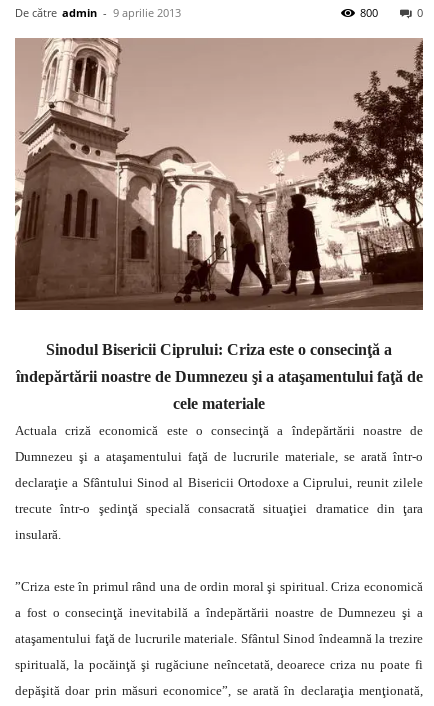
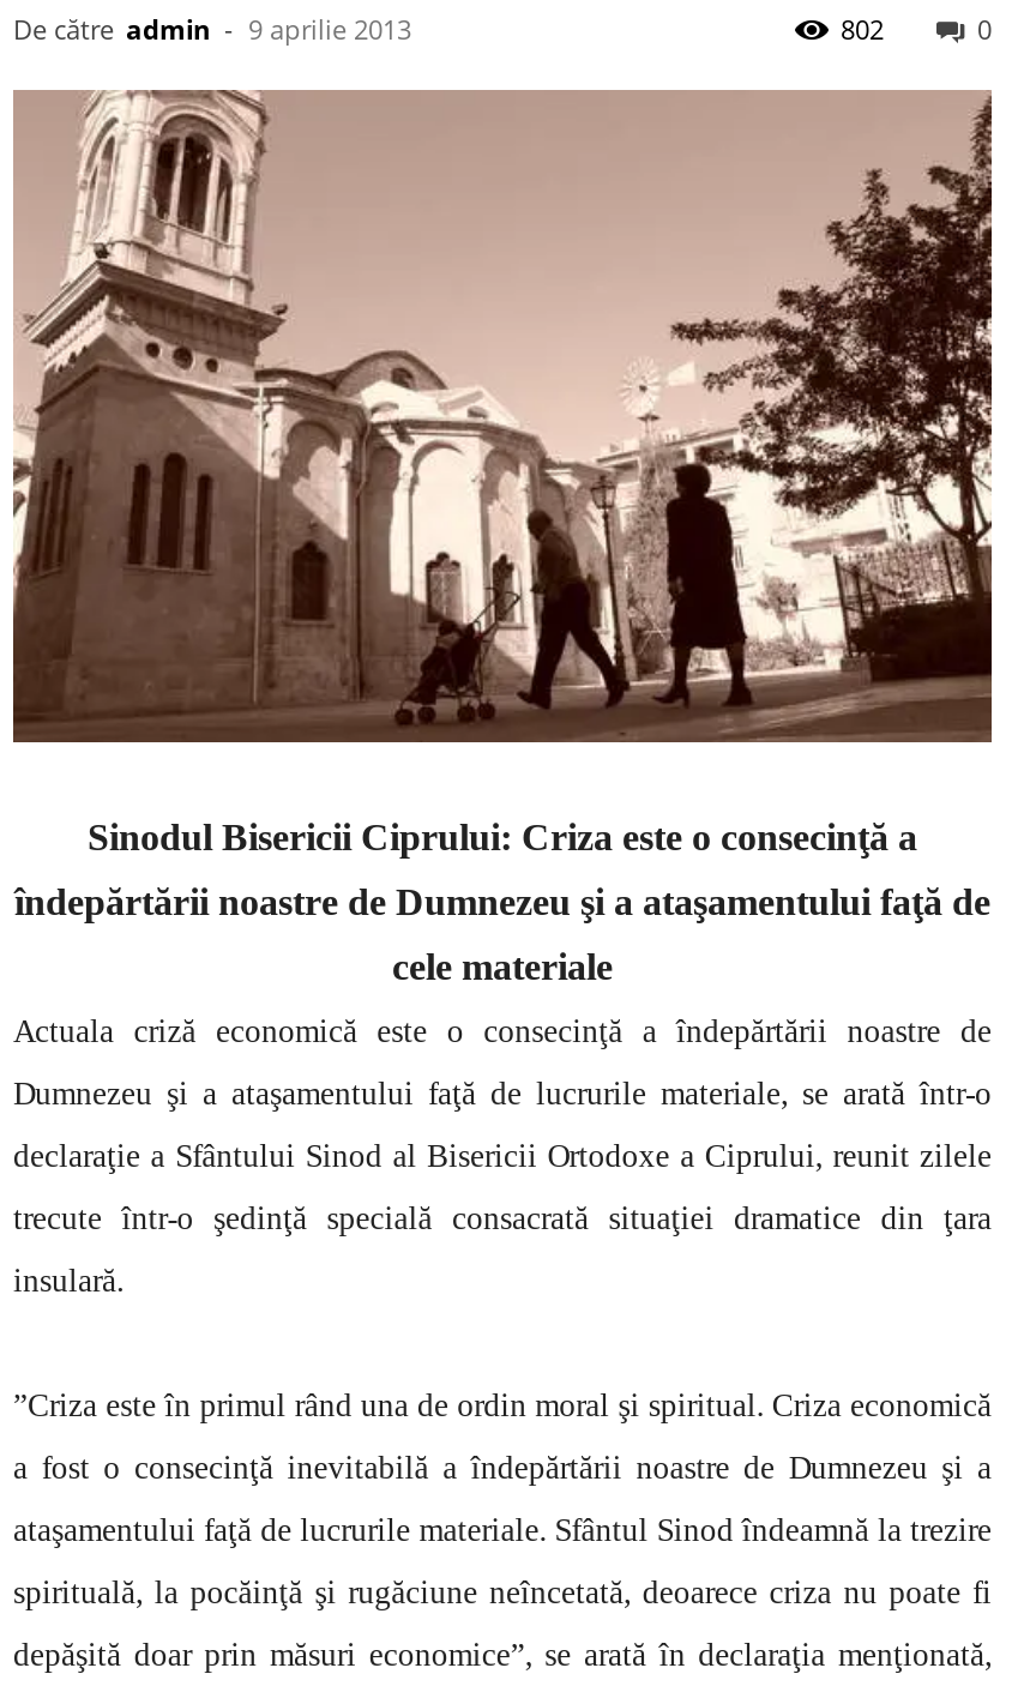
- 800
+ 802
